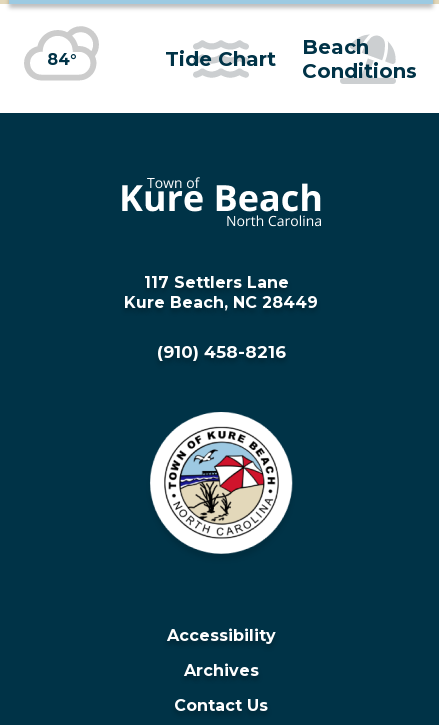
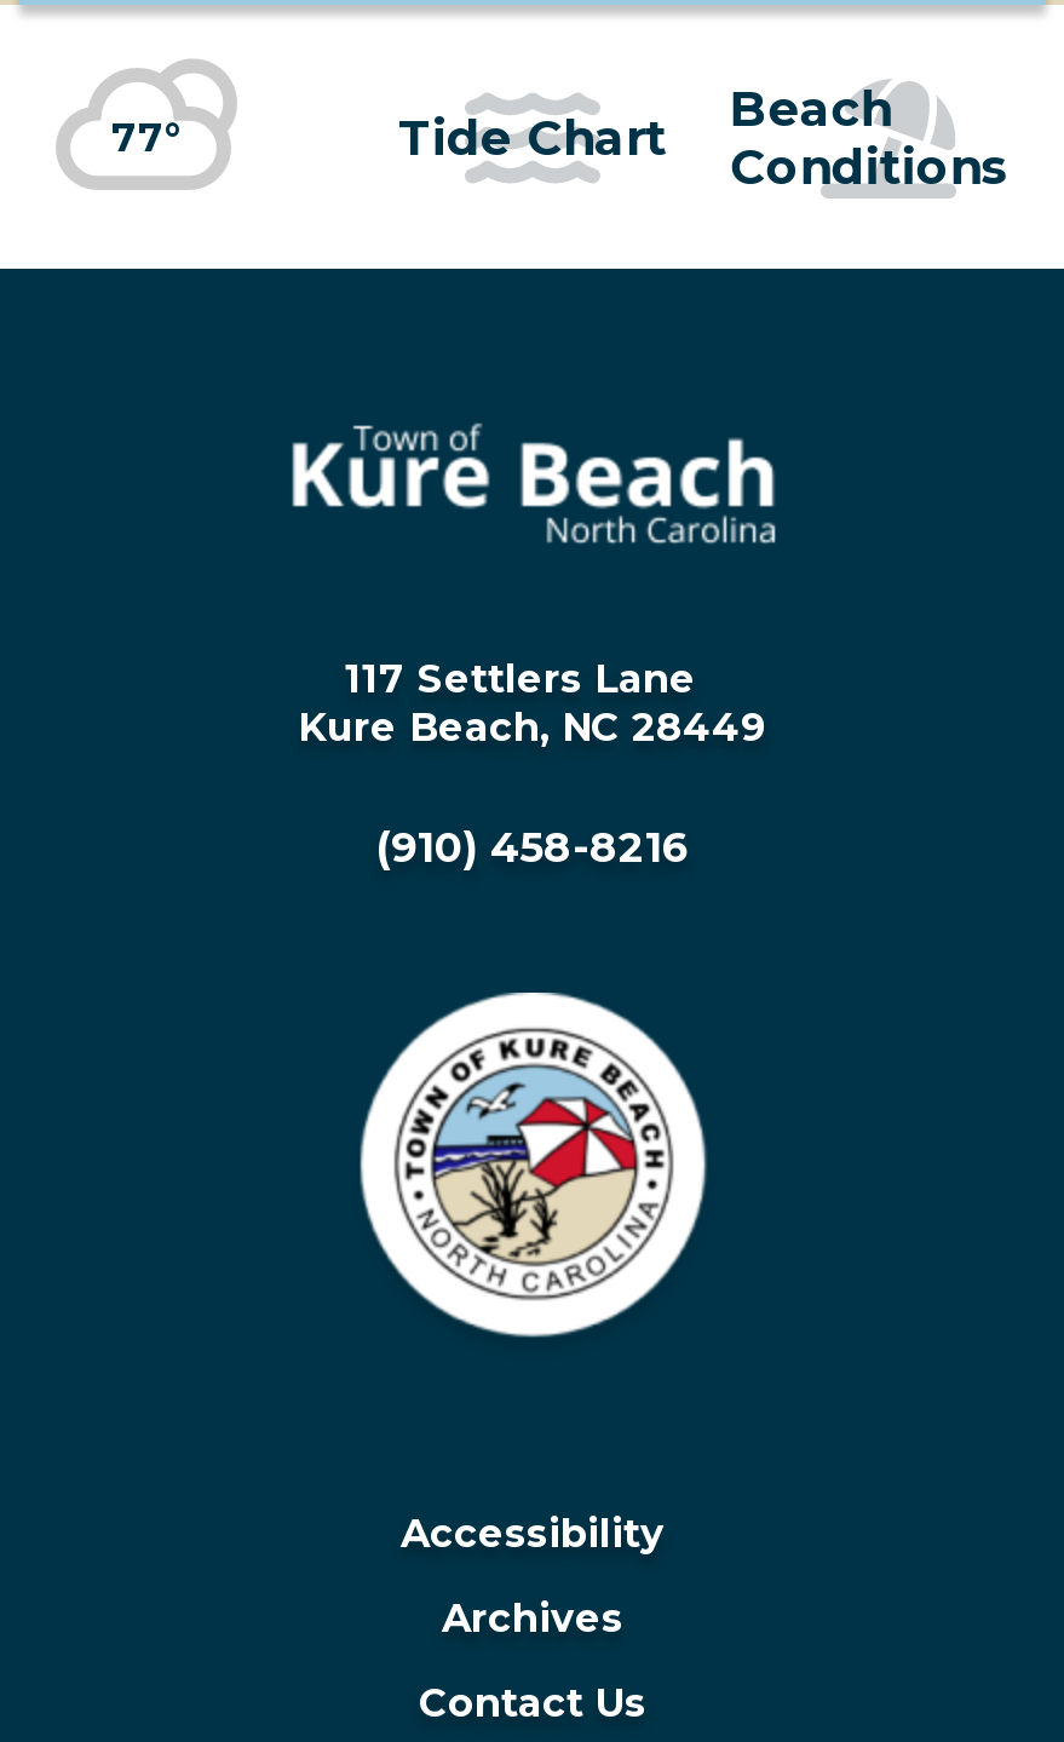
- 84°
+ 77°
